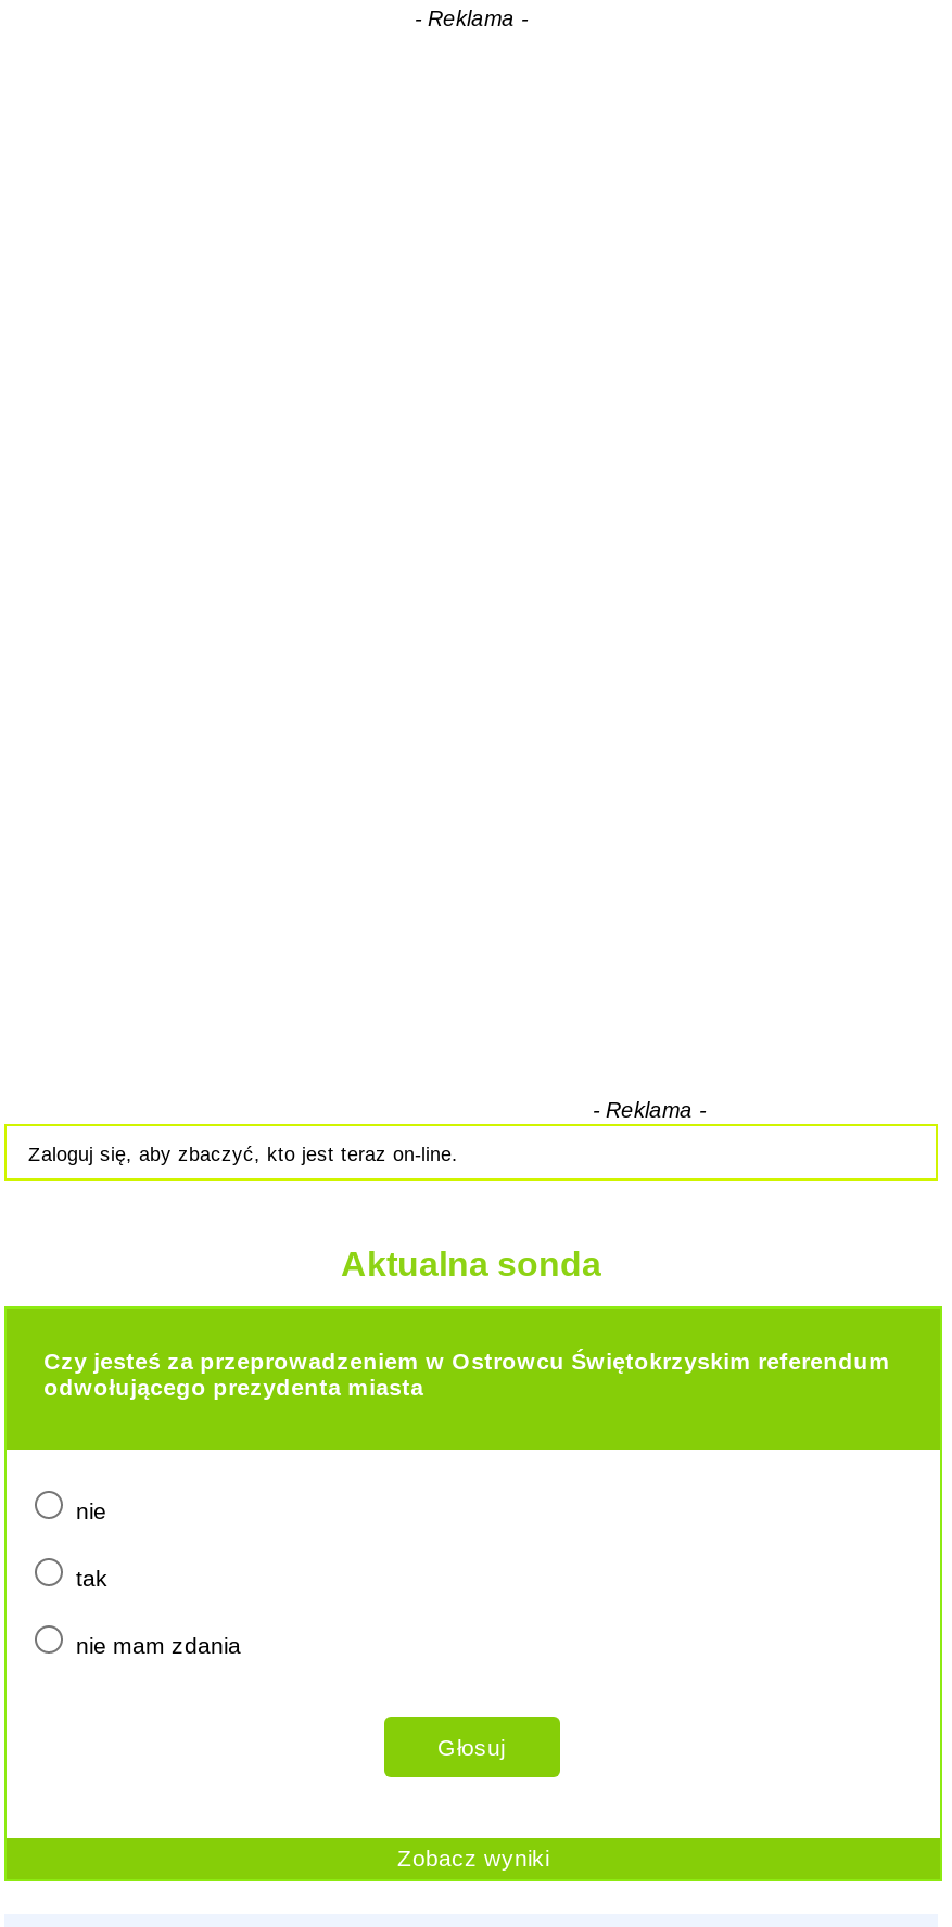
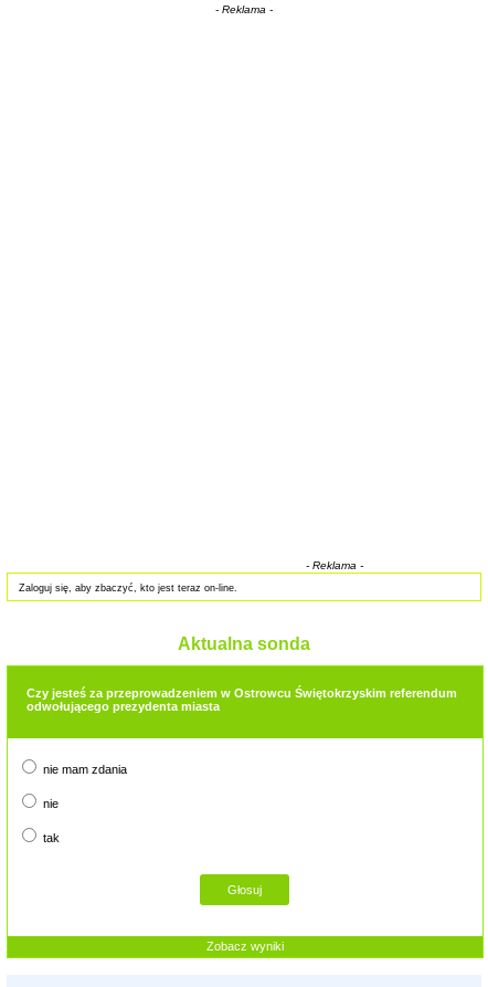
moved down: nie | tak

moved up: nie mam zdania
